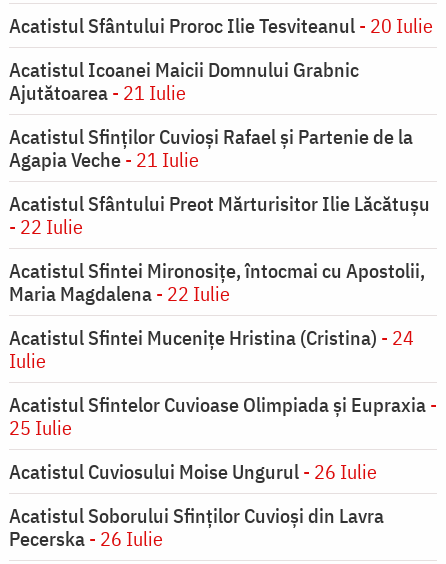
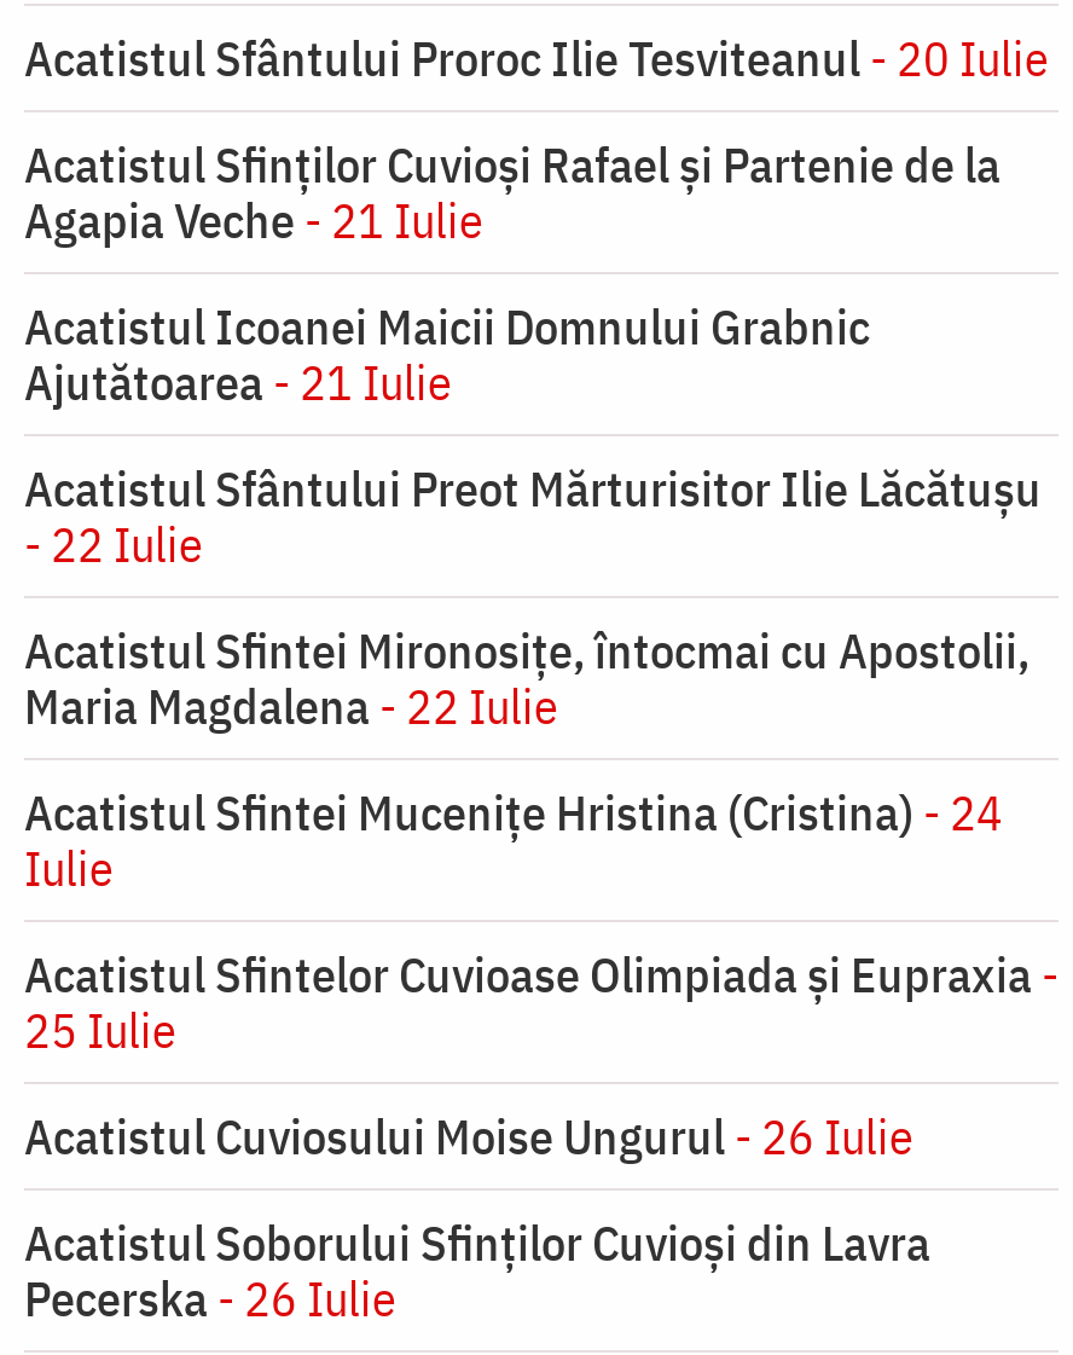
moved down: Acatistul Icoanei Maicii Domnului Grabnic | Ajutătoarea - 21 Iulie

moved up: Acatistul Sfinţilor Cuvioşi Rafael şi Partenie de la | Agapia Veche- 21 Iulie
